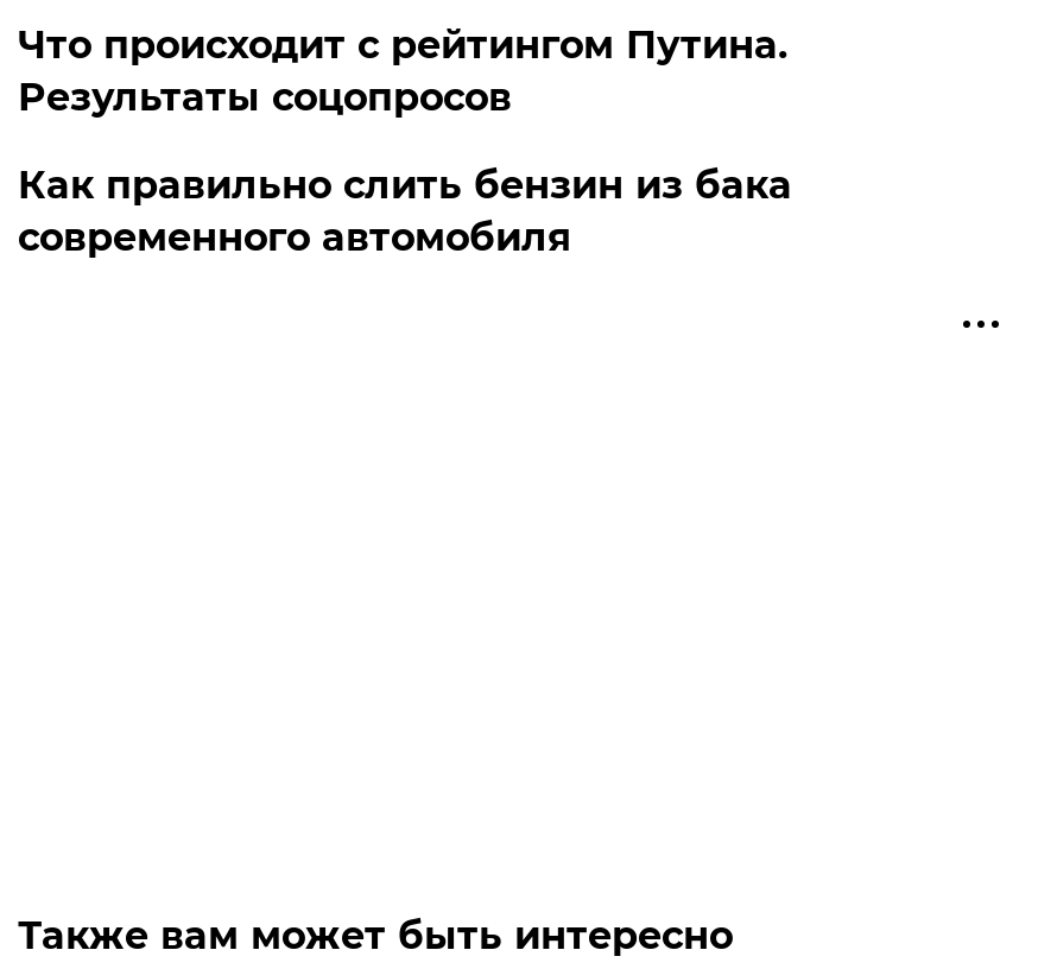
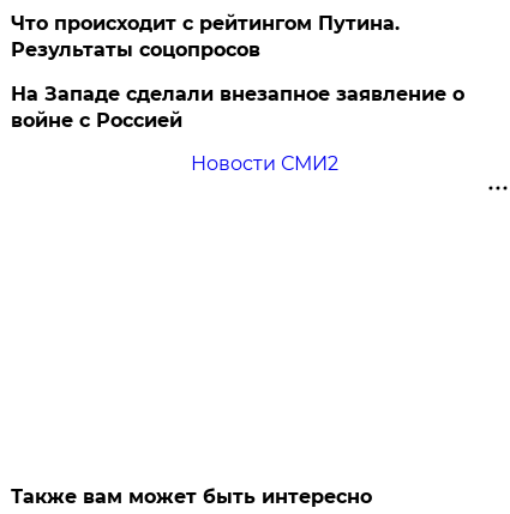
- Как правильно слить бензин из бака
- современного автомобиля
+ На Западе сделали внезапное заявление о
+ войне с Россией
+ Новости СМИ2
